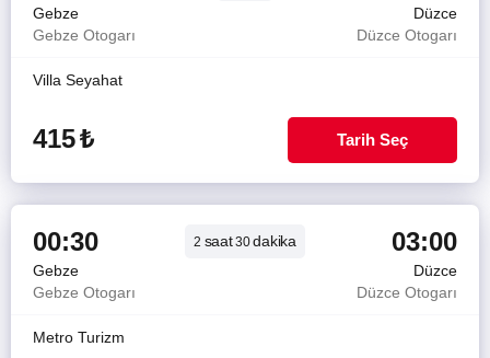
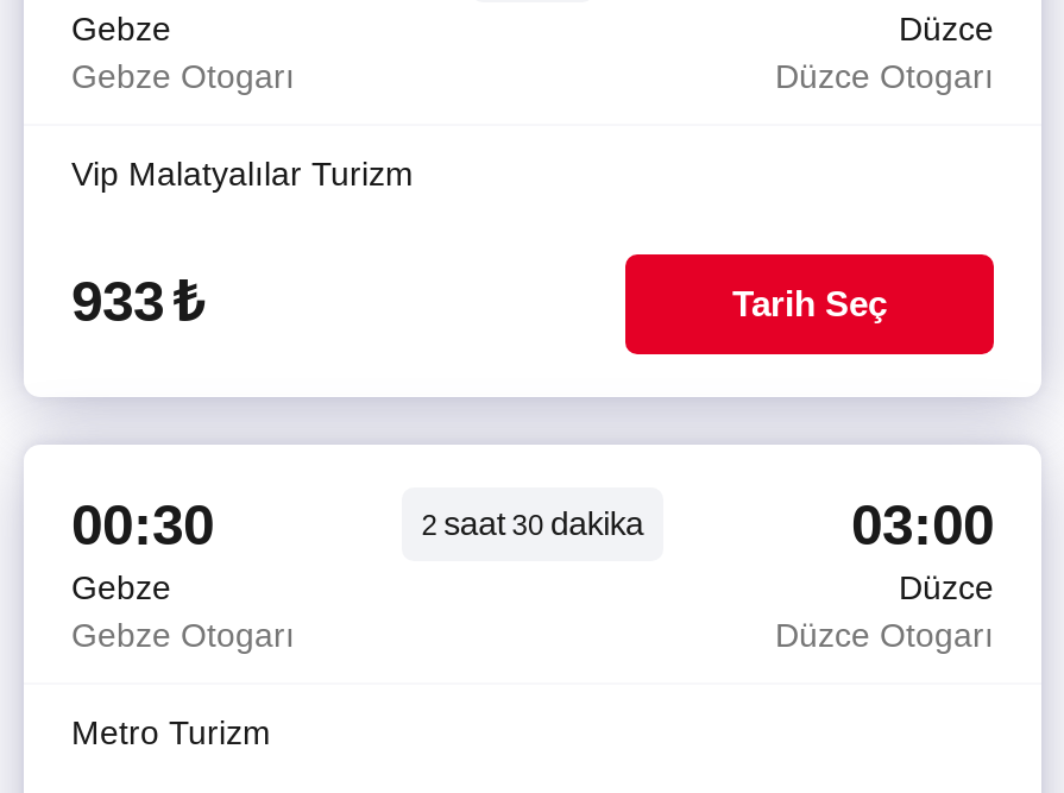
- Villa Seyahat
+ Vip Malatyalılar Turizm

- 415 ₺
+ 933 ₺
